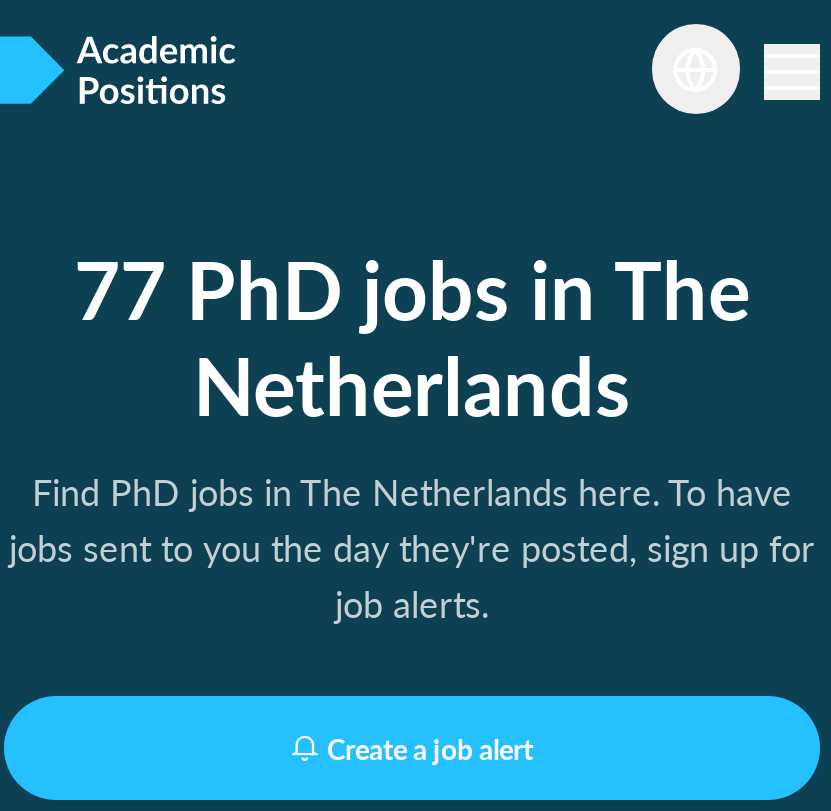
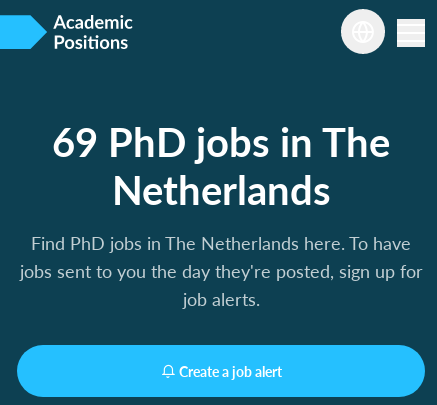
- 77 PhD jobs in The
+ 69 PhD jobs in The
